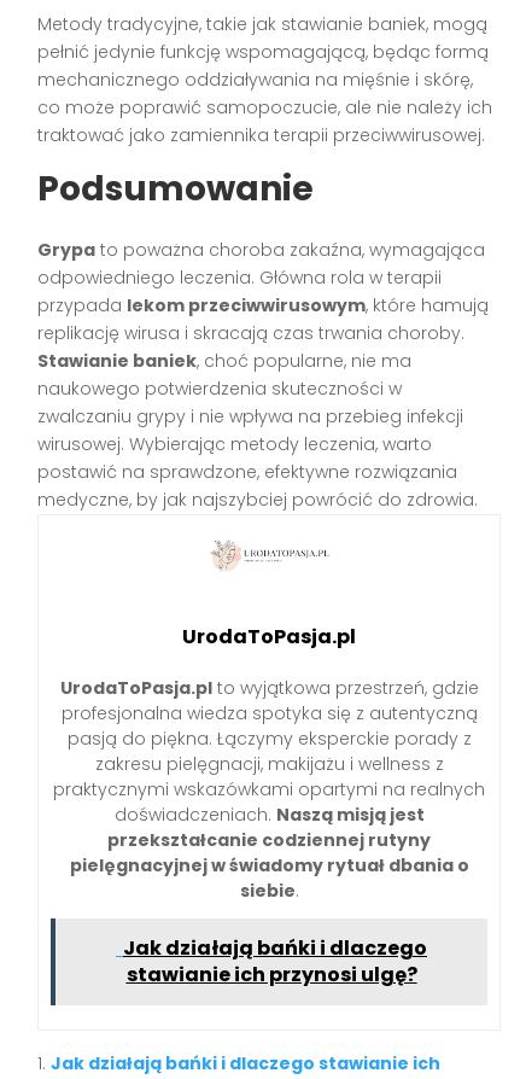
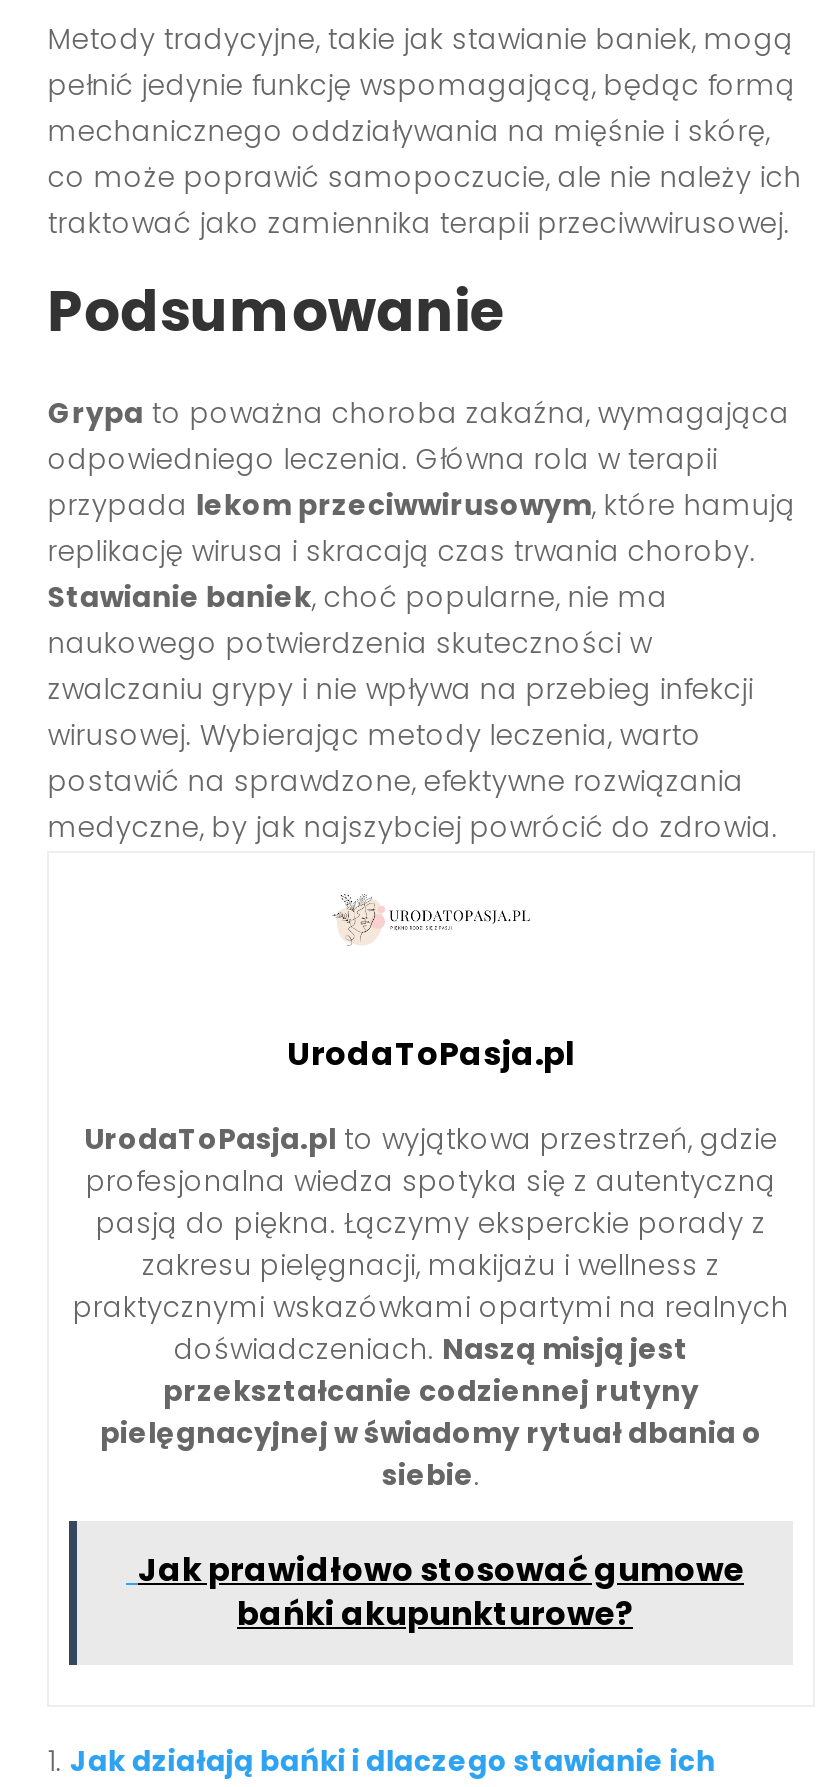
- Jak działają bańki i dlaczego
- stawianie ich przynosi ulgę?
+ Jak prawidłowo stosować gumowe
+ bańki akupunkturowe?
